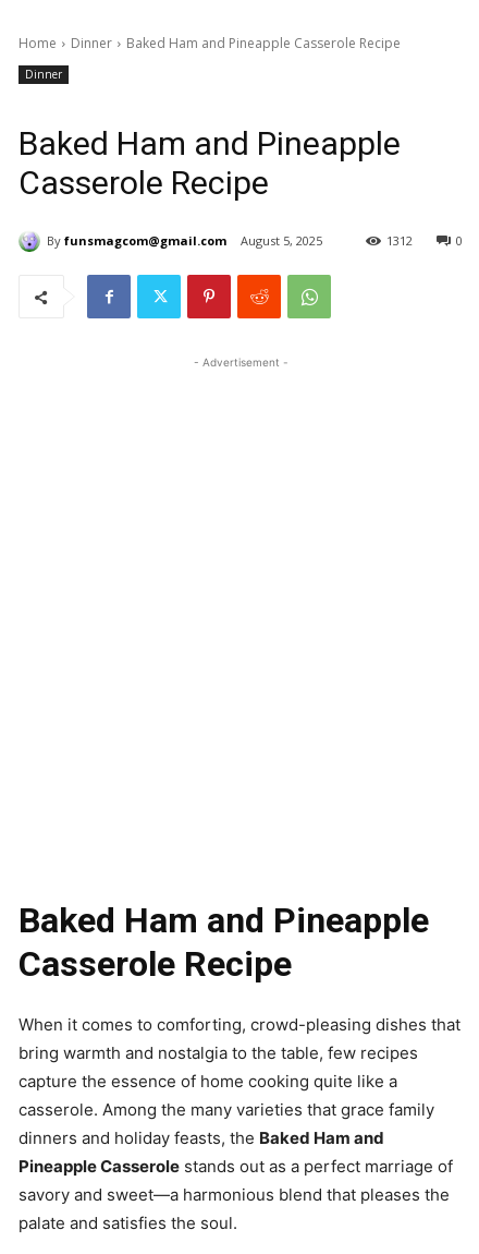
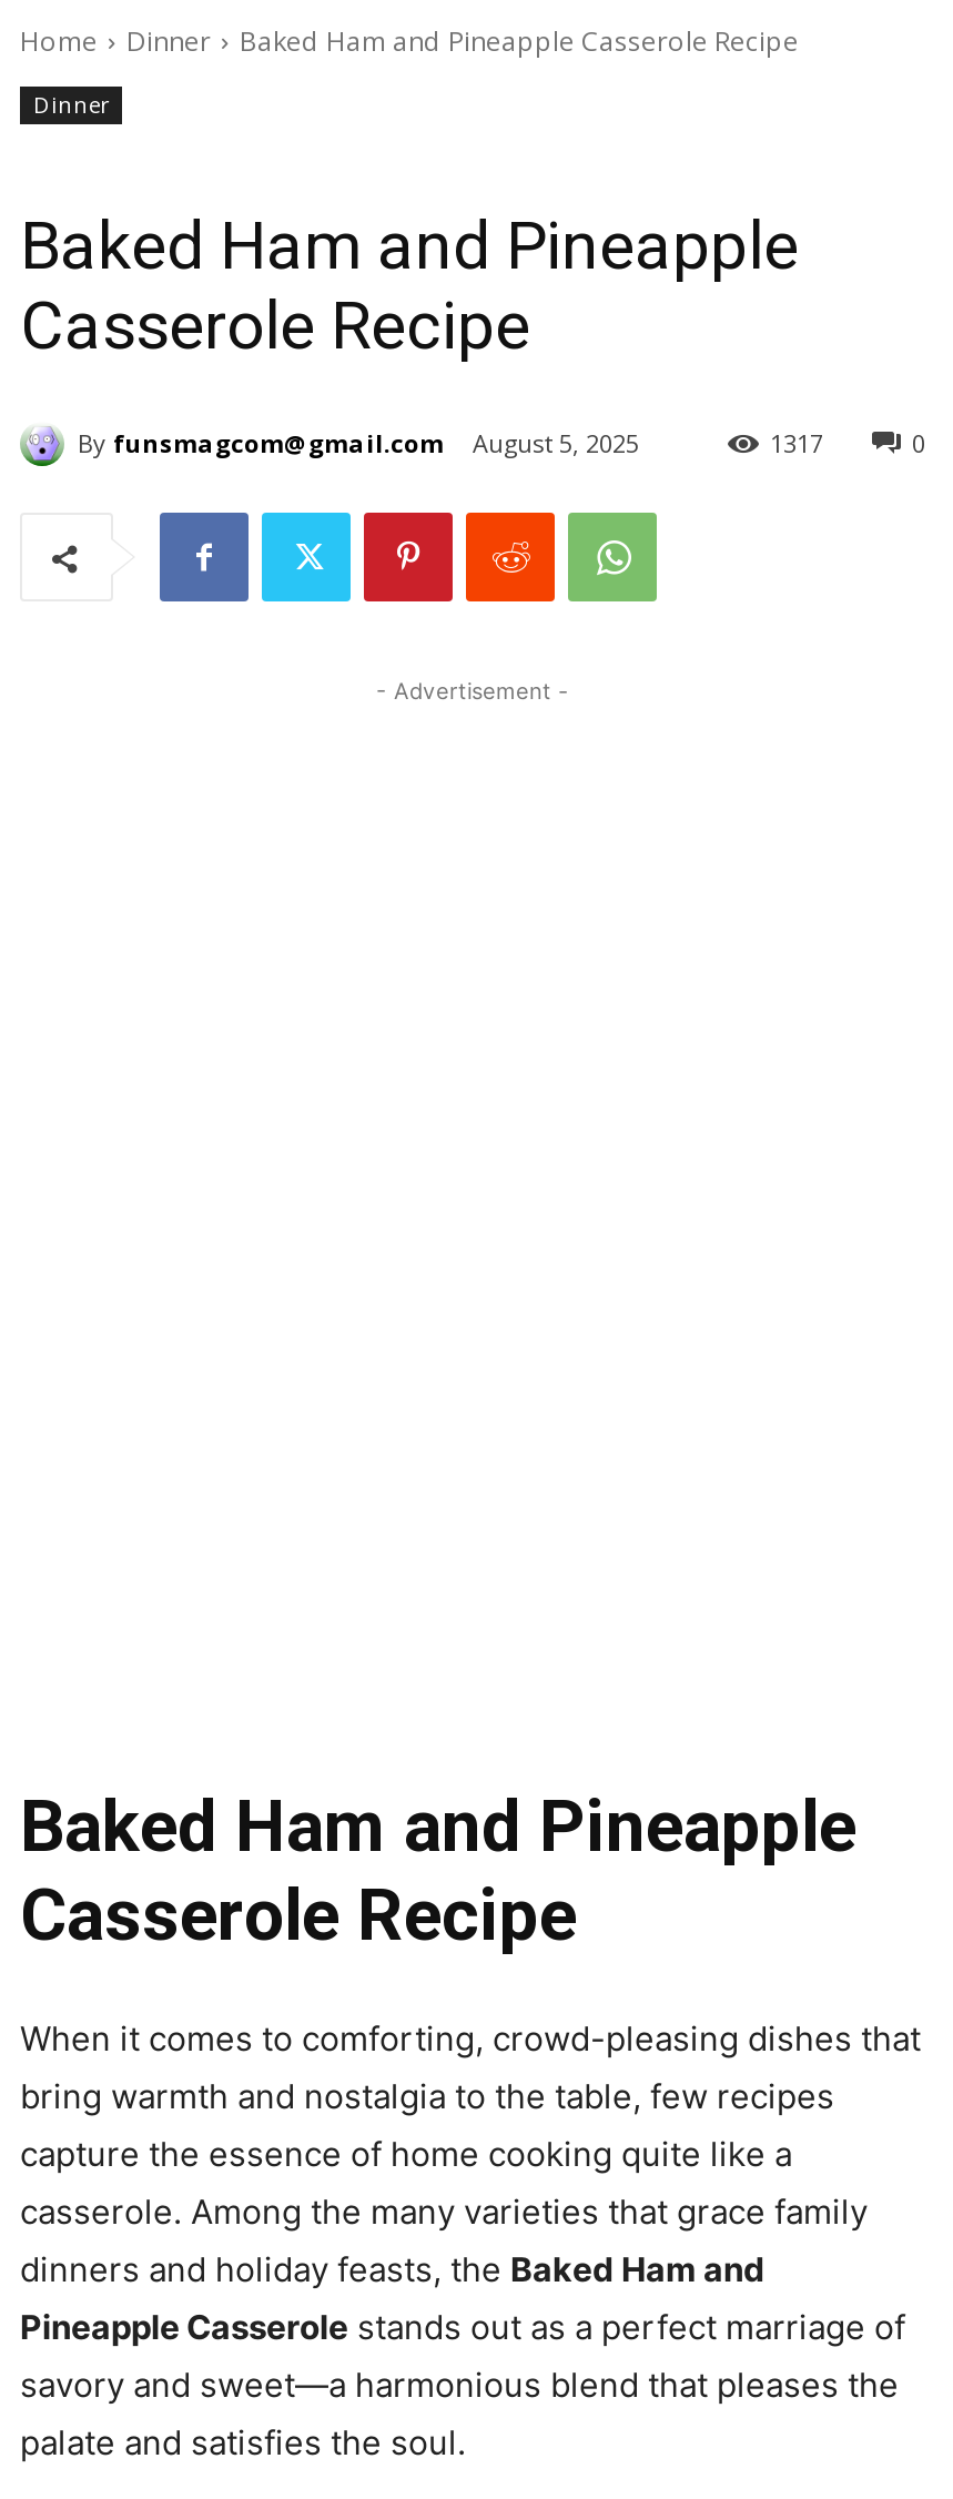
- 1312
+ 1317
